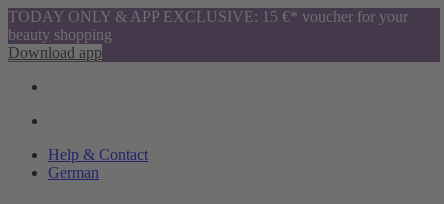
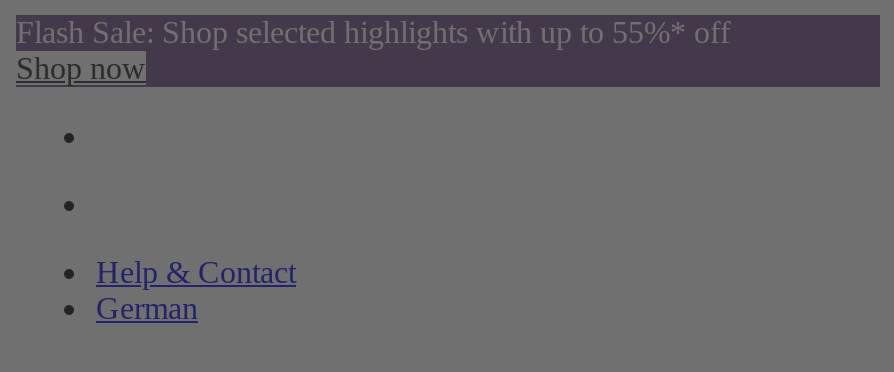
- TODAY ONLY & APP EXCLUSIVE: 15 €* voucher for your
- beauty shopping
- Download app
+ Flash Sale: Shop selected highlights with up to 55%* off
+ Shop now
